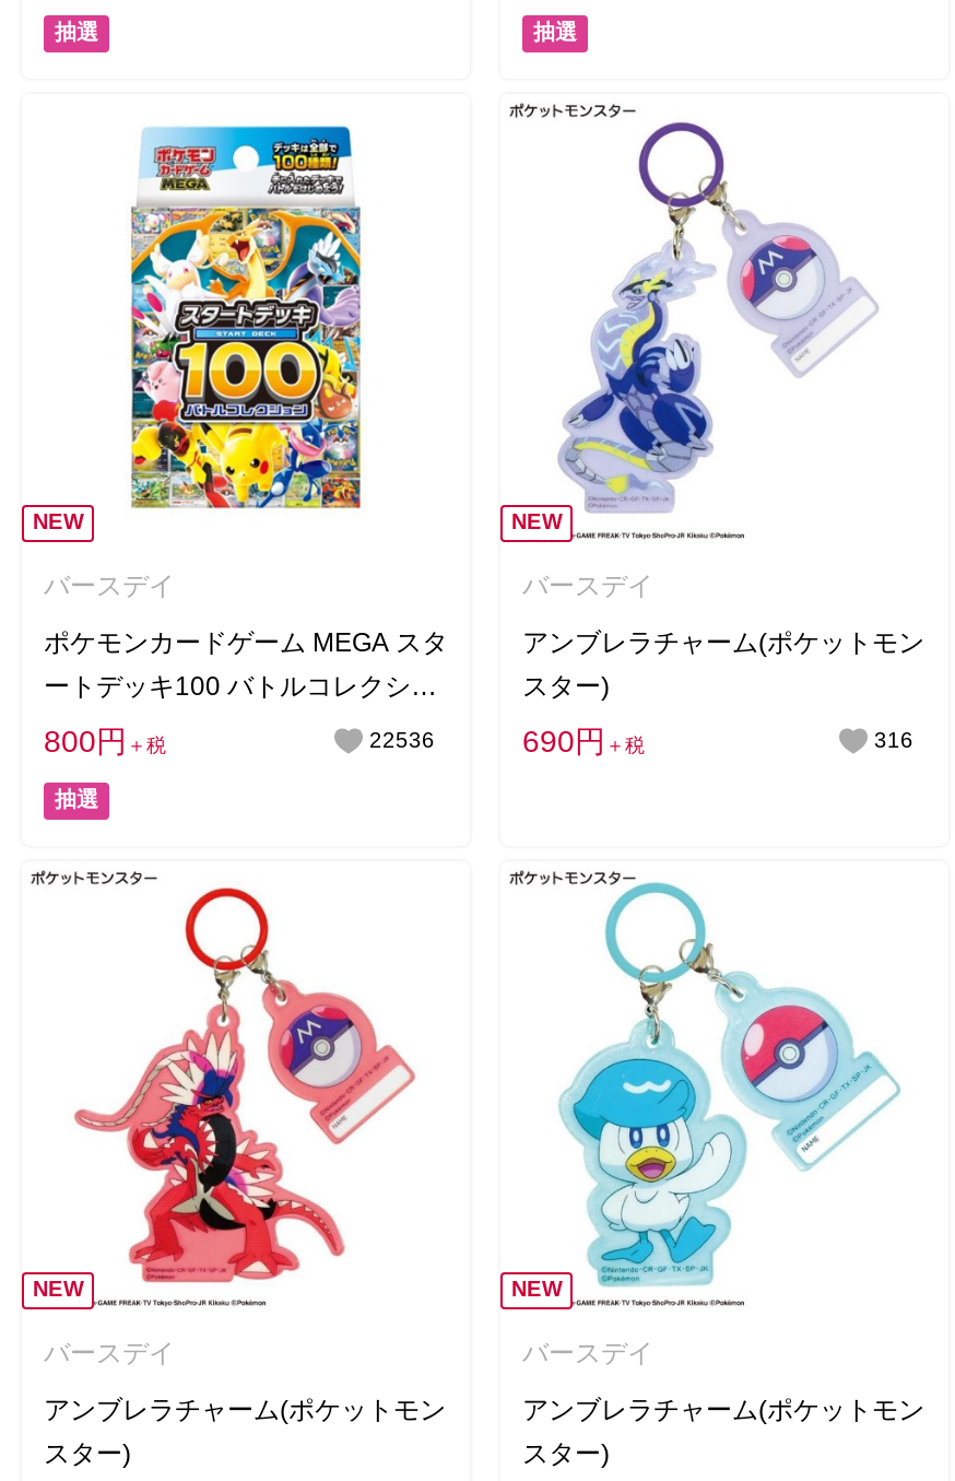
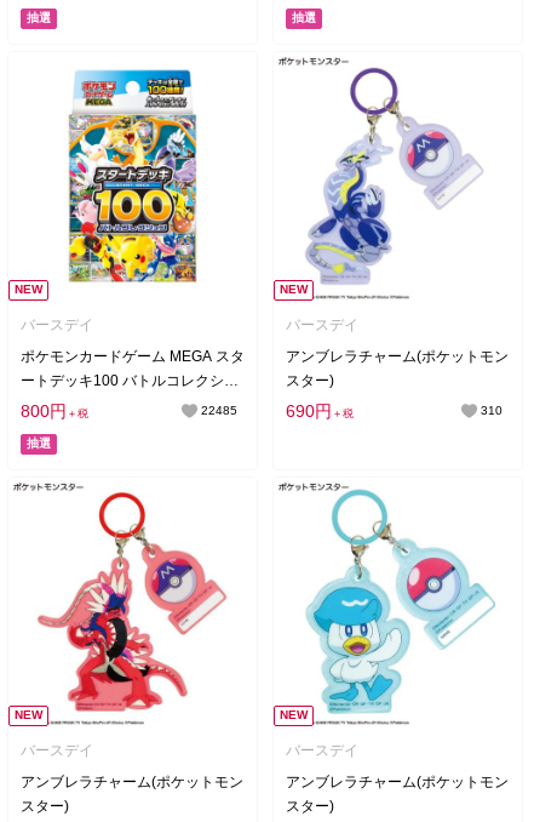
- 22536
+ 22485

- 316
+ 310
